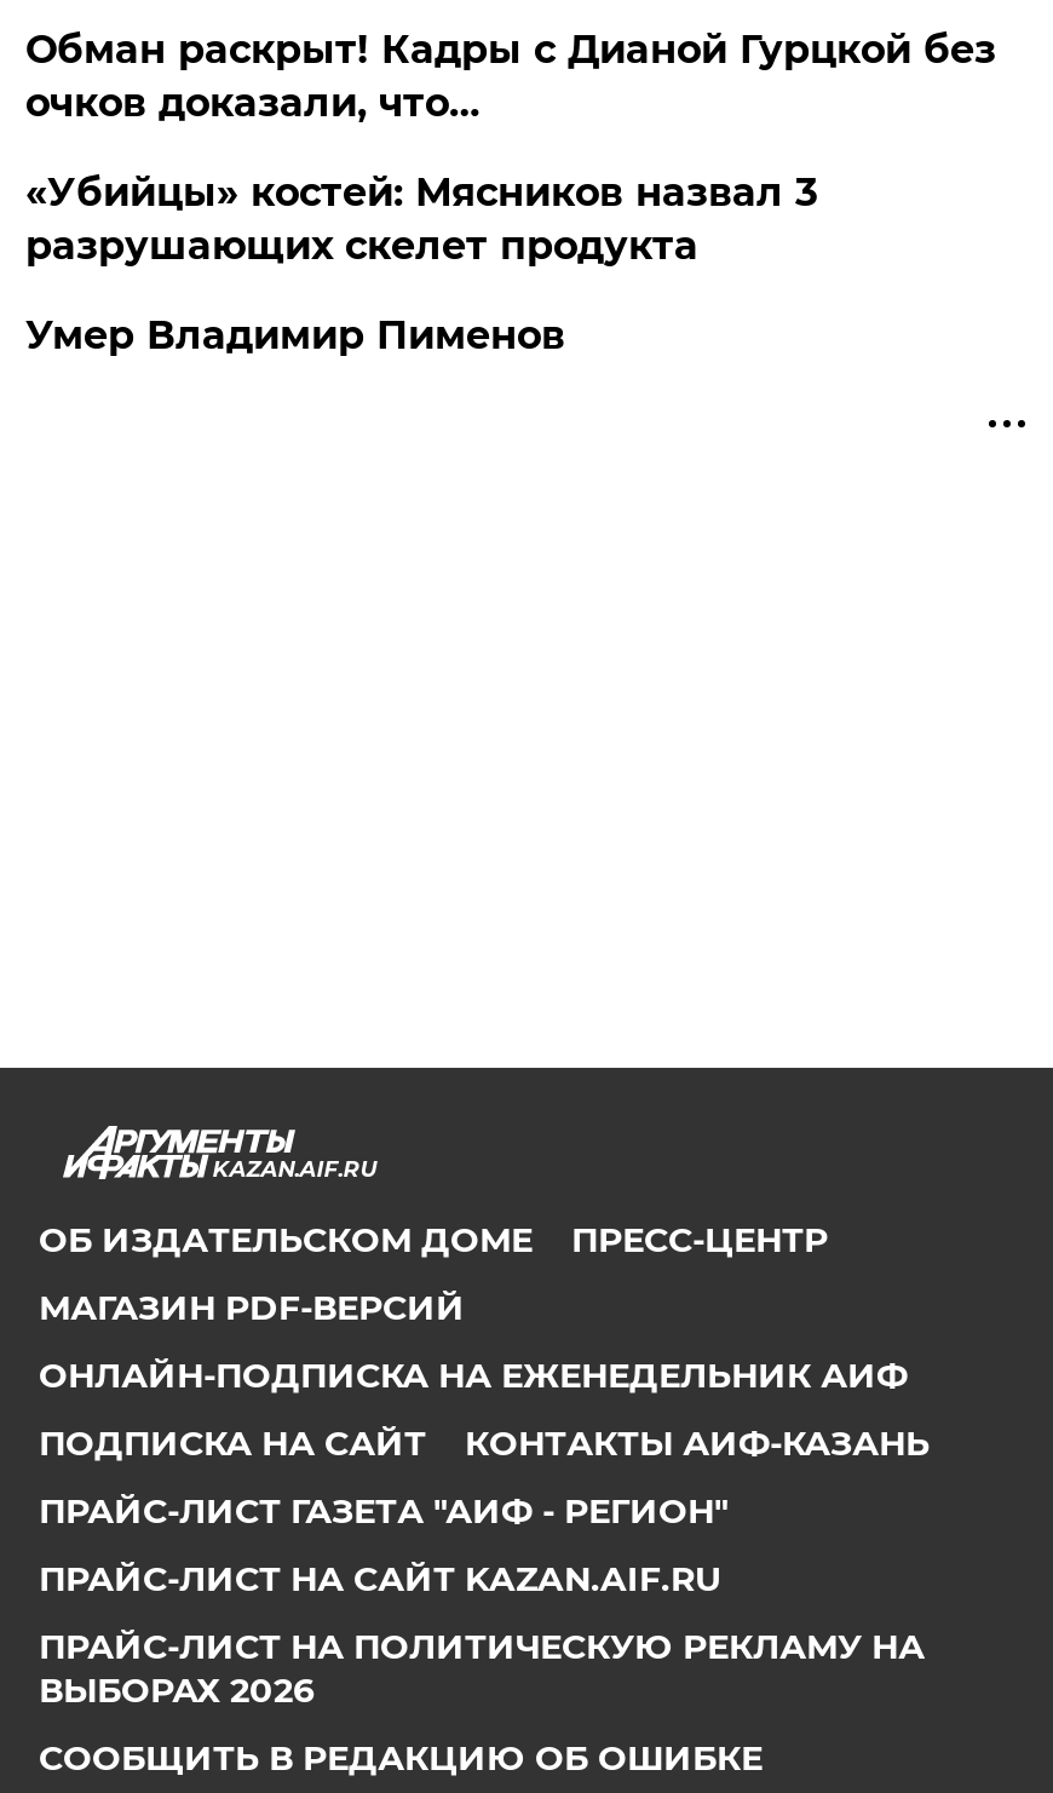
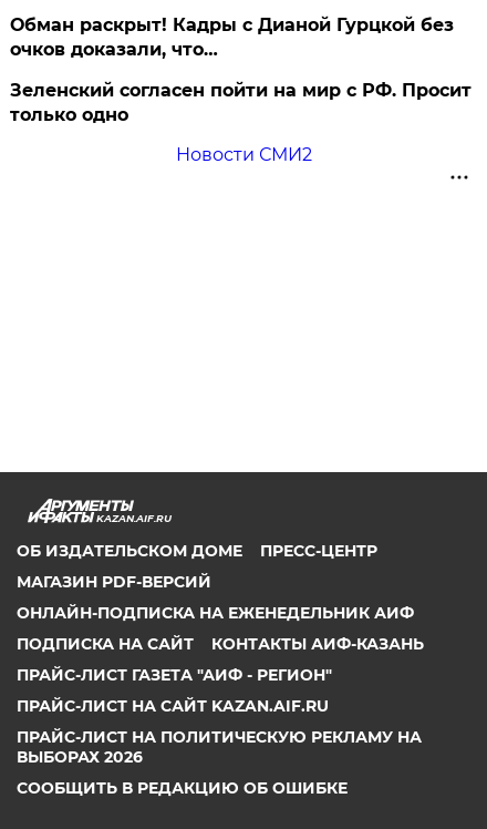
- «Убийцы» костей: Мясников назвал 3
- разрушающих скелет продукта
+ Зеленский согласен пойти на мир с РФ. Просит
+ только одно

- Умер Владимир Пименов
+ Новости СМИ2
